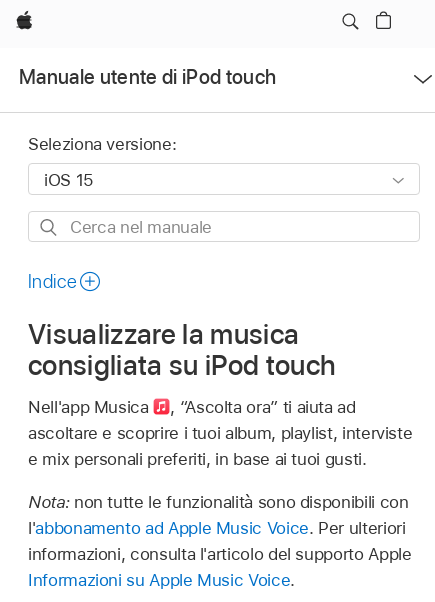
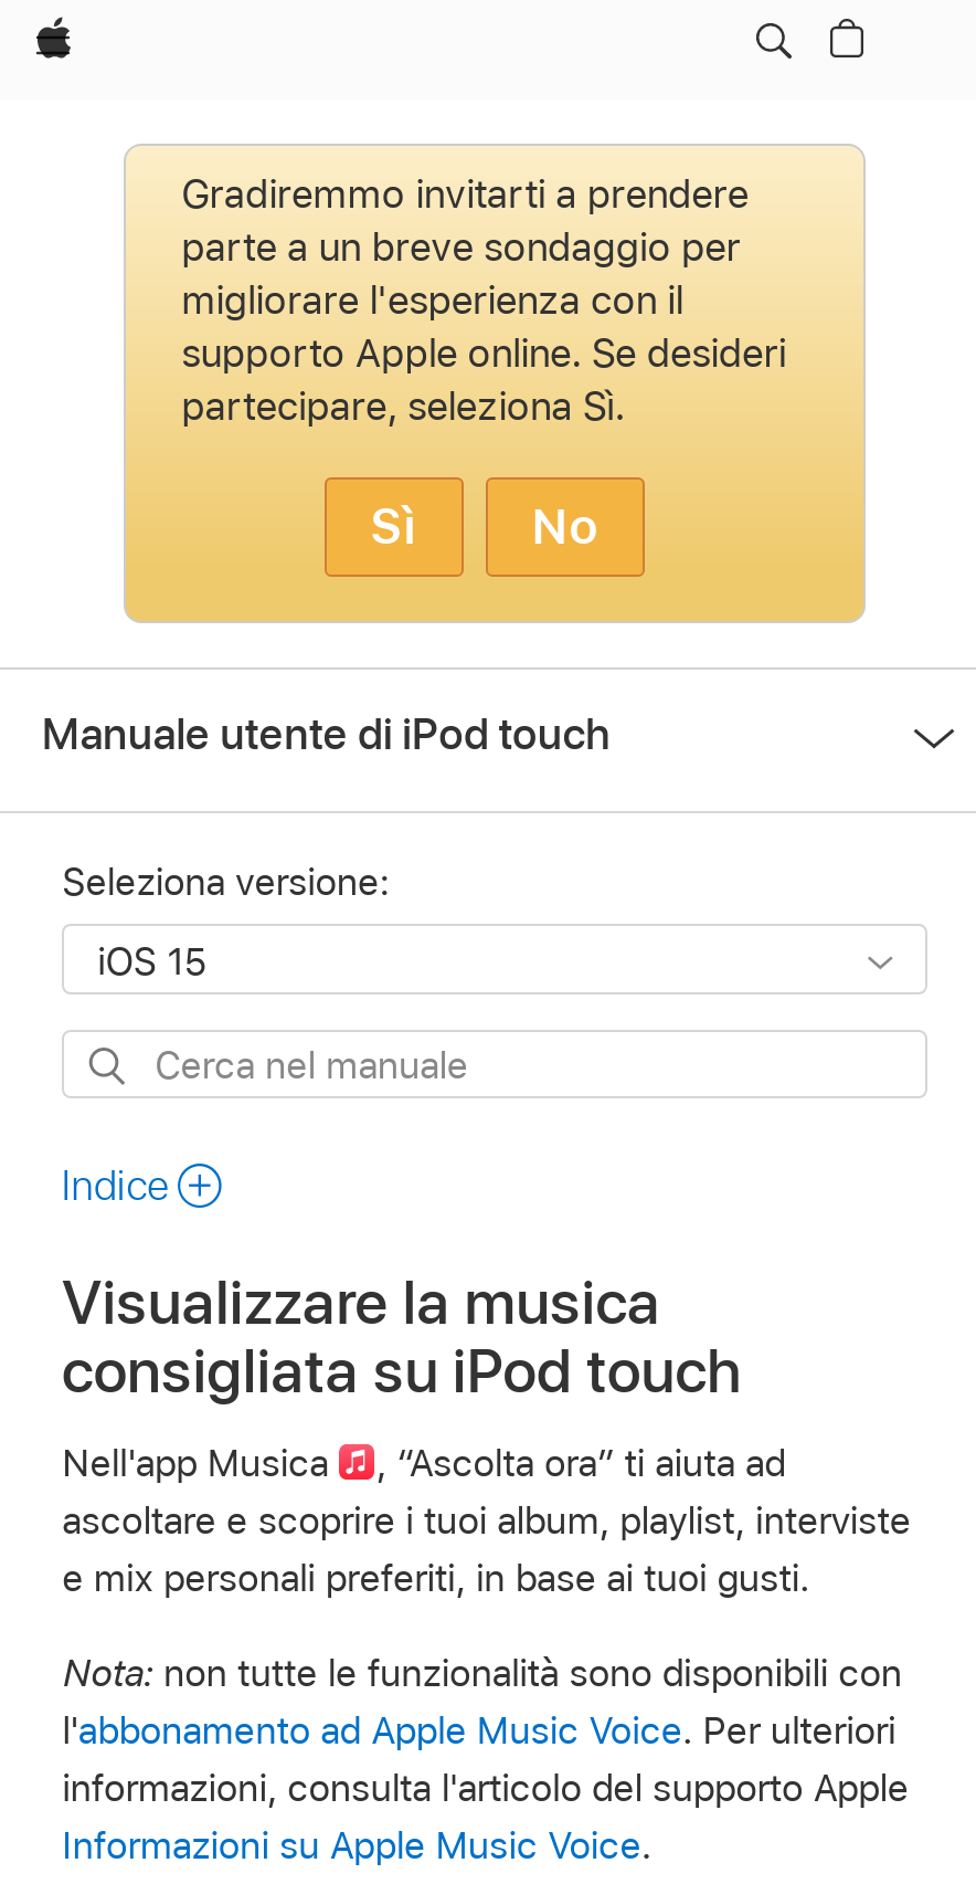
+ [image]
+ Gradiremmo invitarti a prendere
+ parte a un breve sondaggio per
+ migliorare l'esperienza con il
+ supporto Apple online. Se desideri
+ partecipare, seleziona Sì.
+ Sì
+ No
